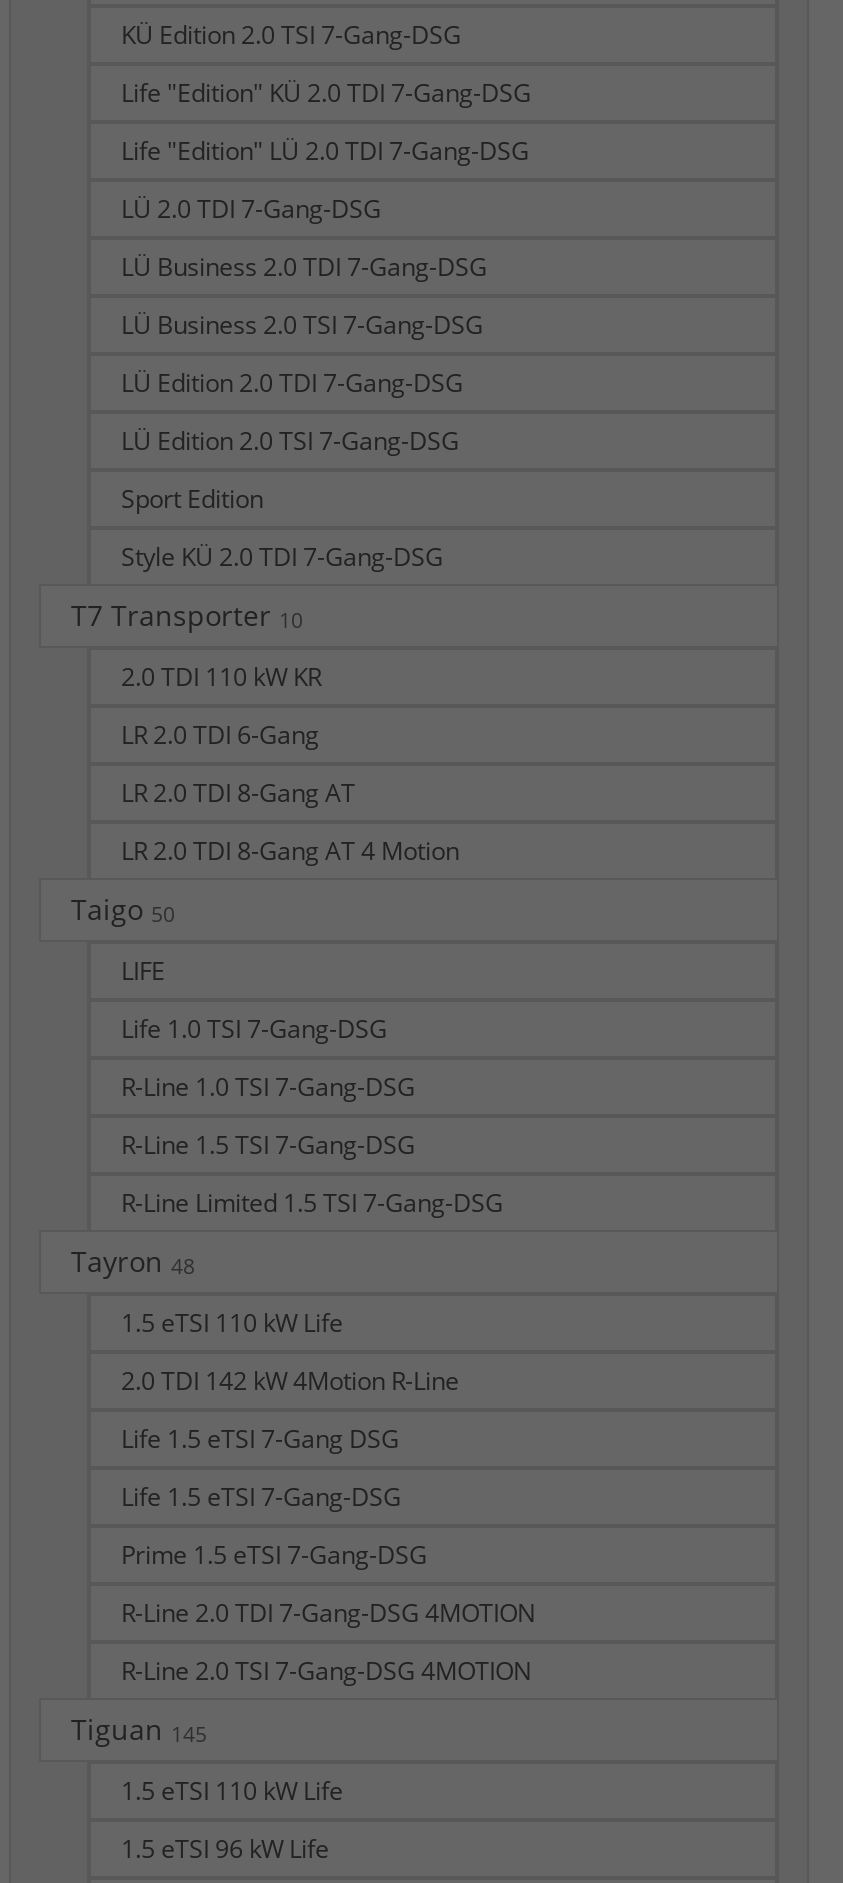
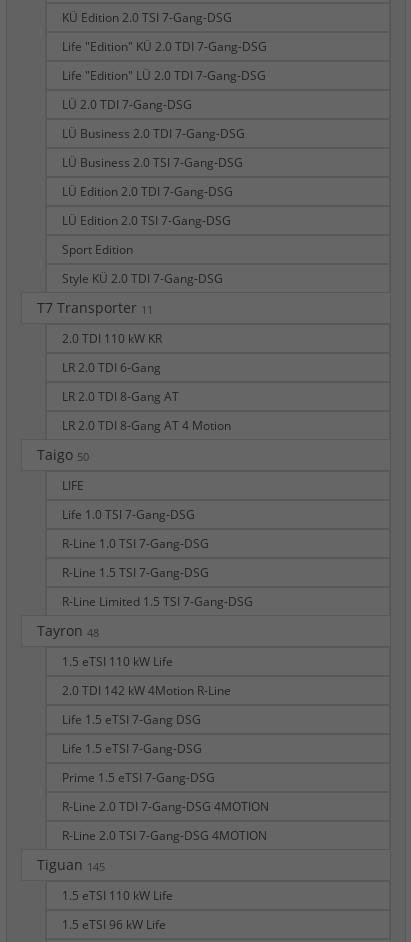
- T7 Transporter 10
+ T7 Transporter 11
